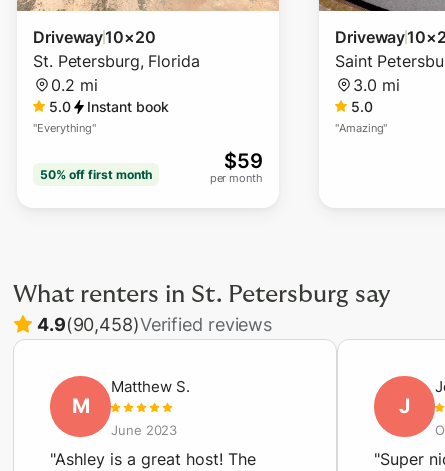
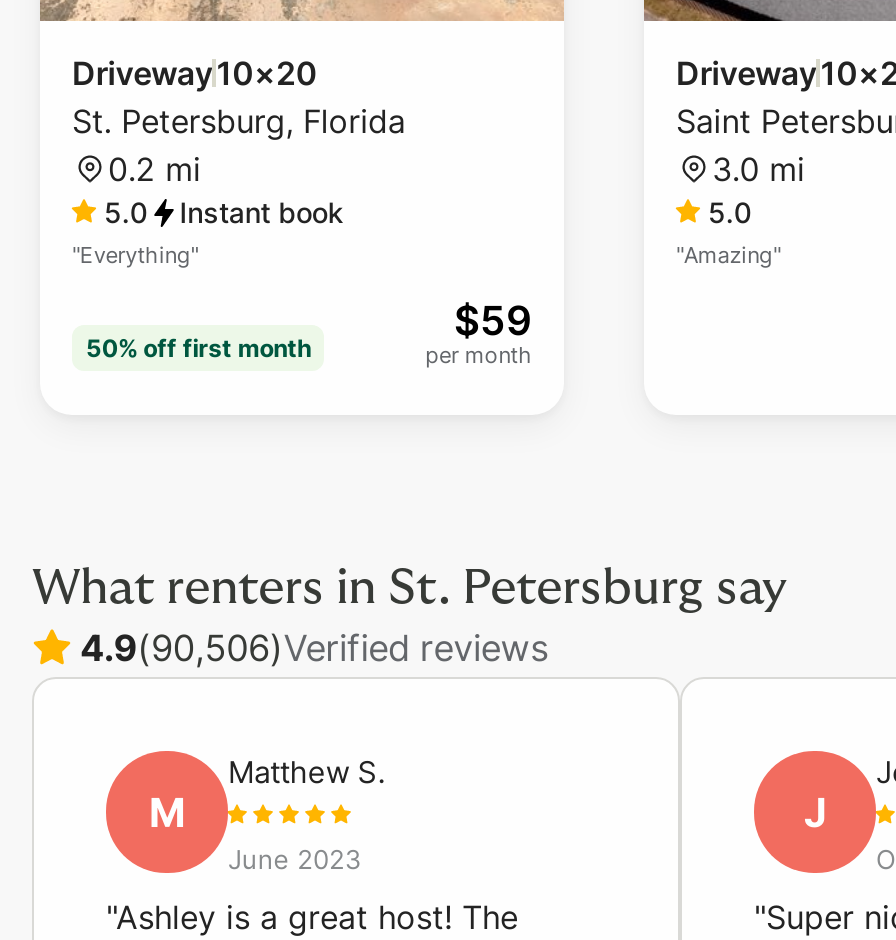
- 4.9(90,458)Verified reviews
+ 4.9(90,506)Verified reviews
